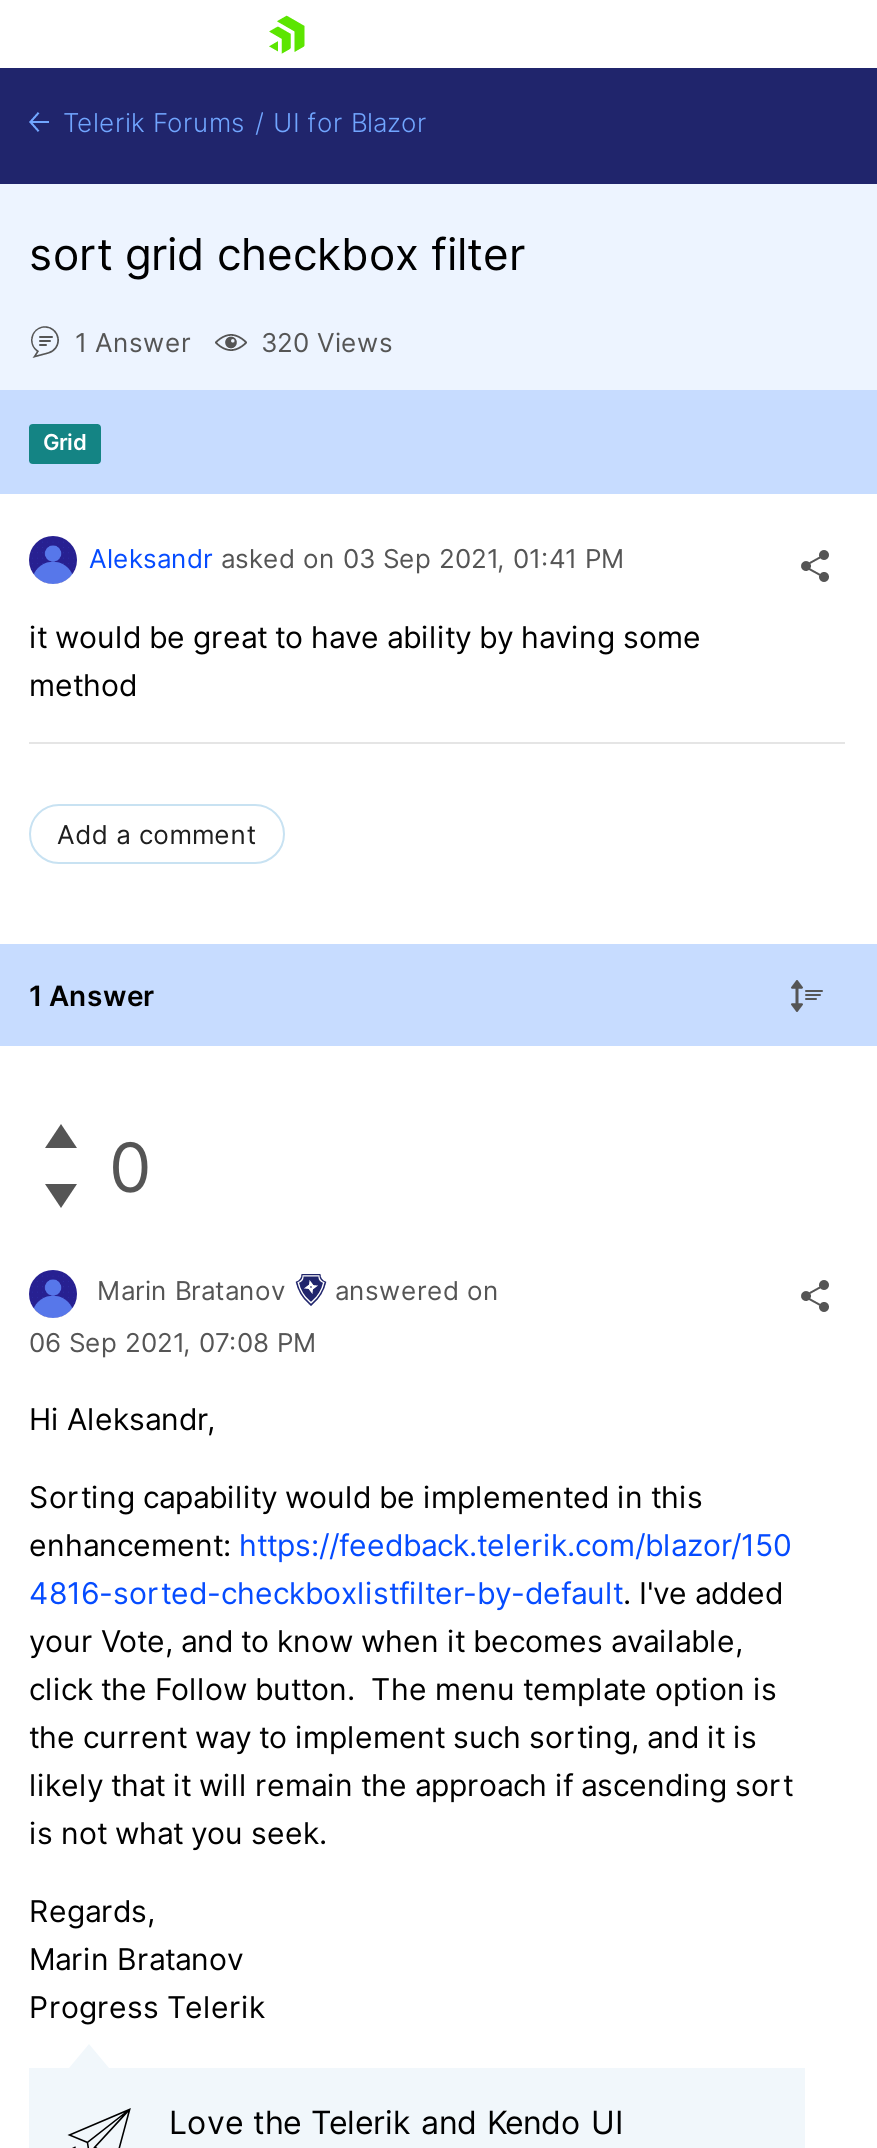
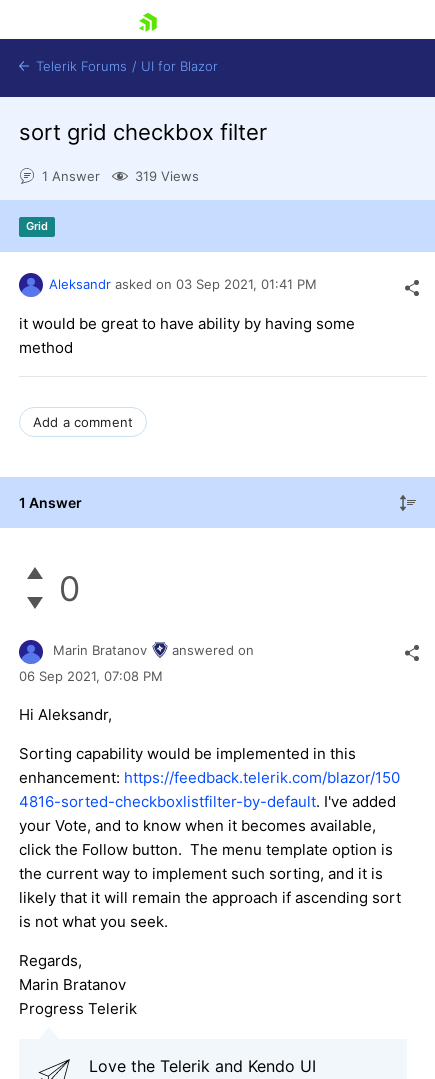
- 320 Views
+ 319 Views
